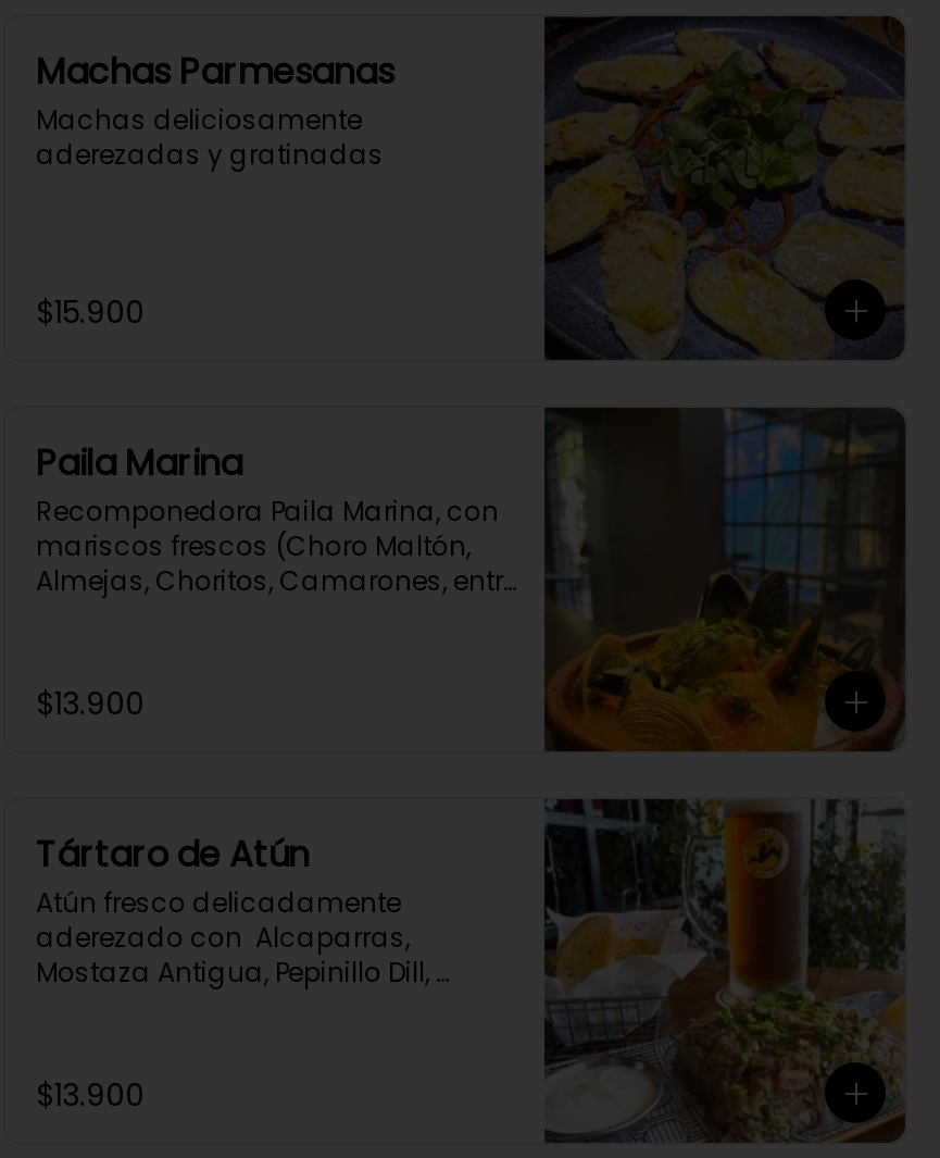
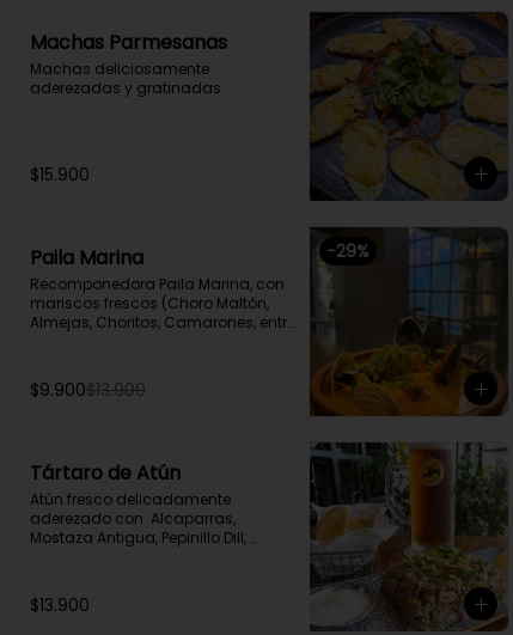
+ -29%

- $13.900
+ $9.900$13.900
